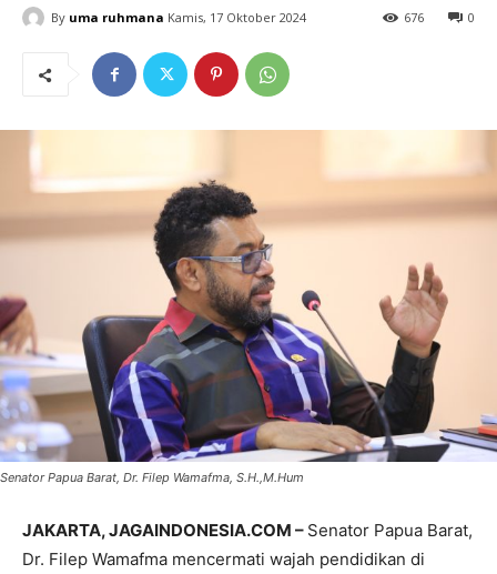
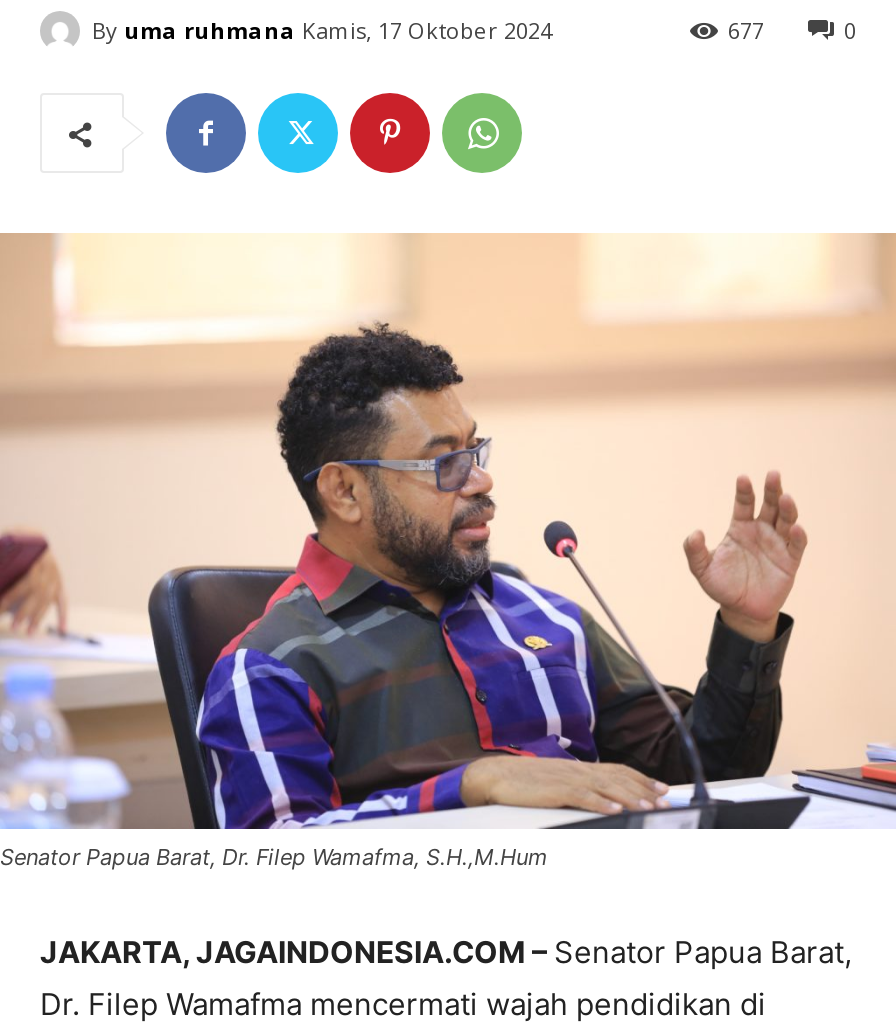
- 676
+ 677
